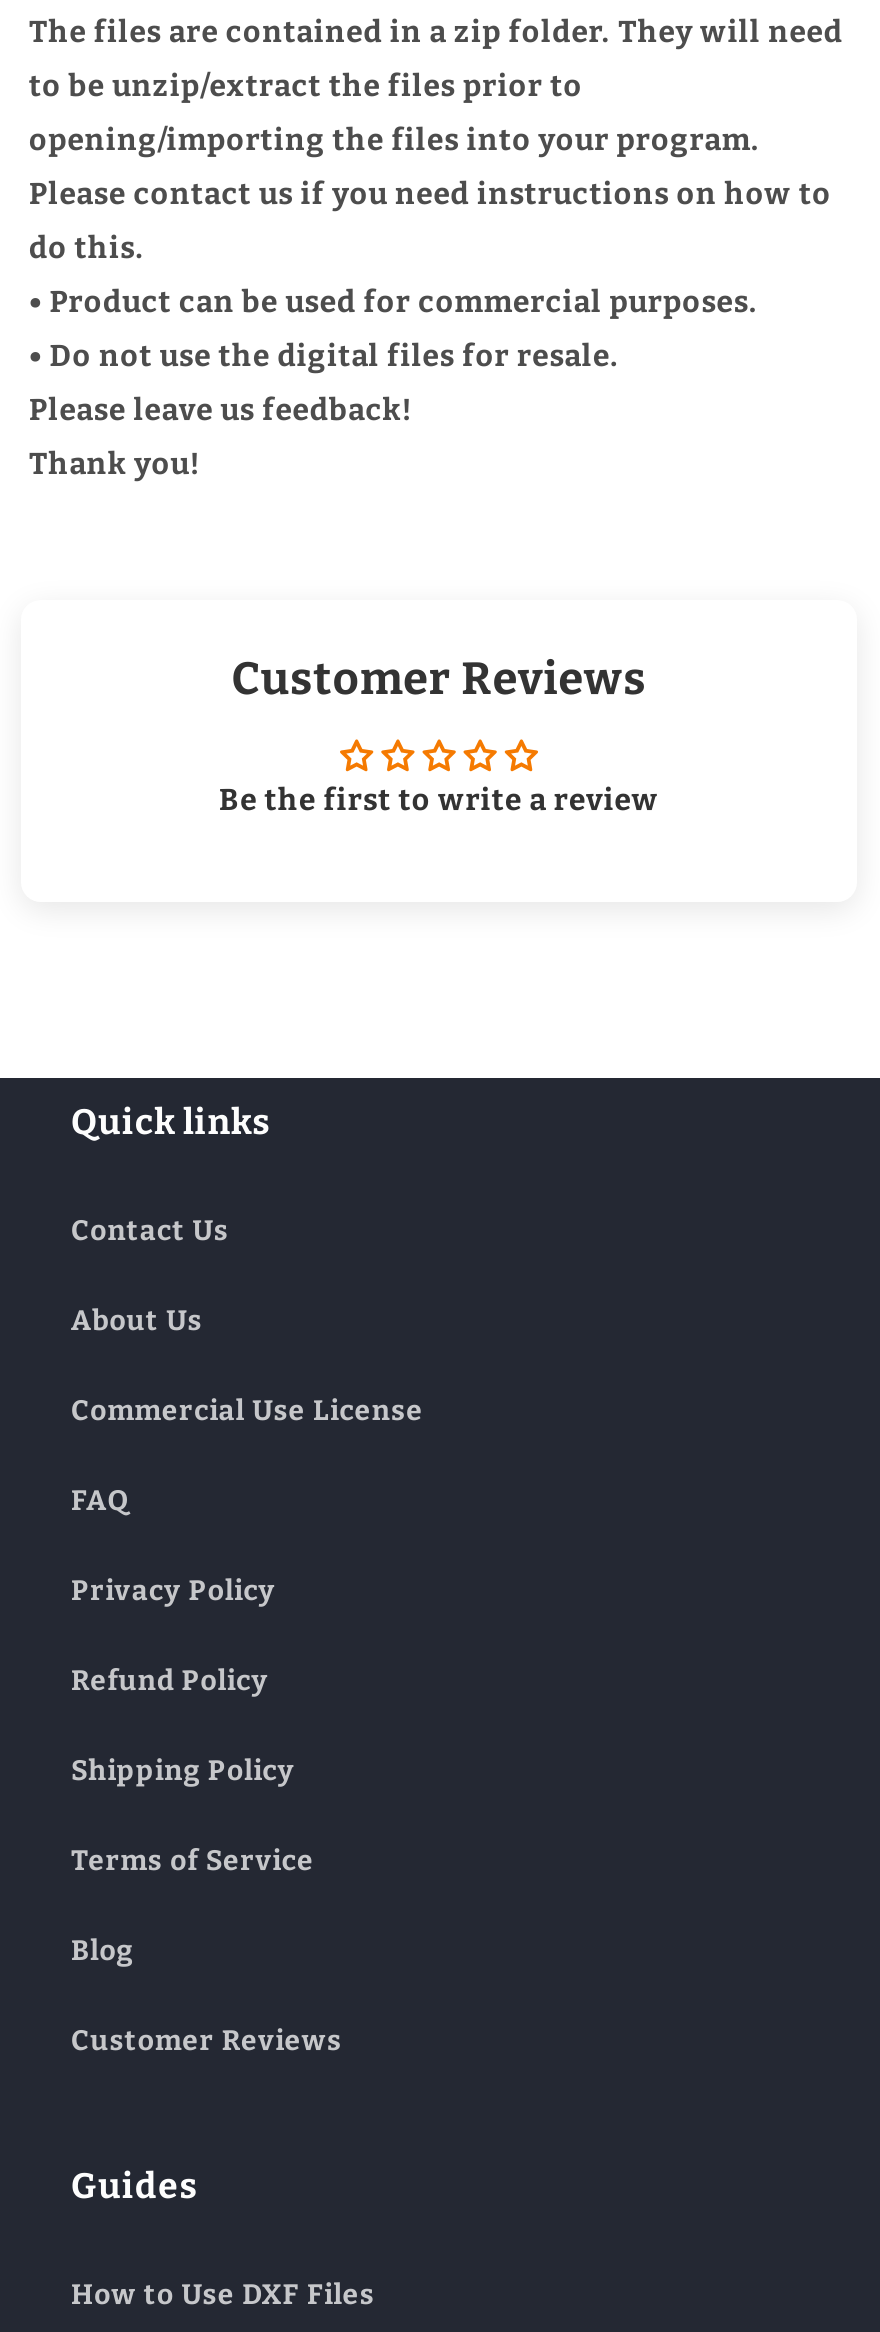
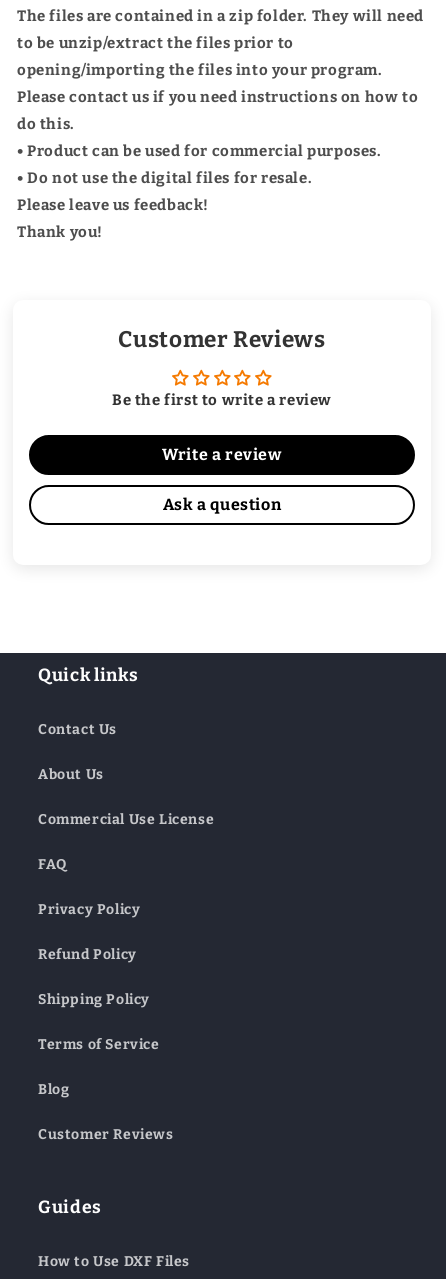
+ Write a review
+ Ask a question
